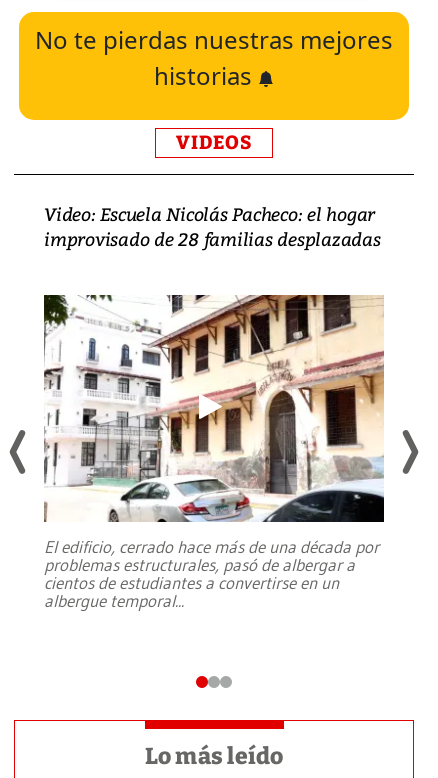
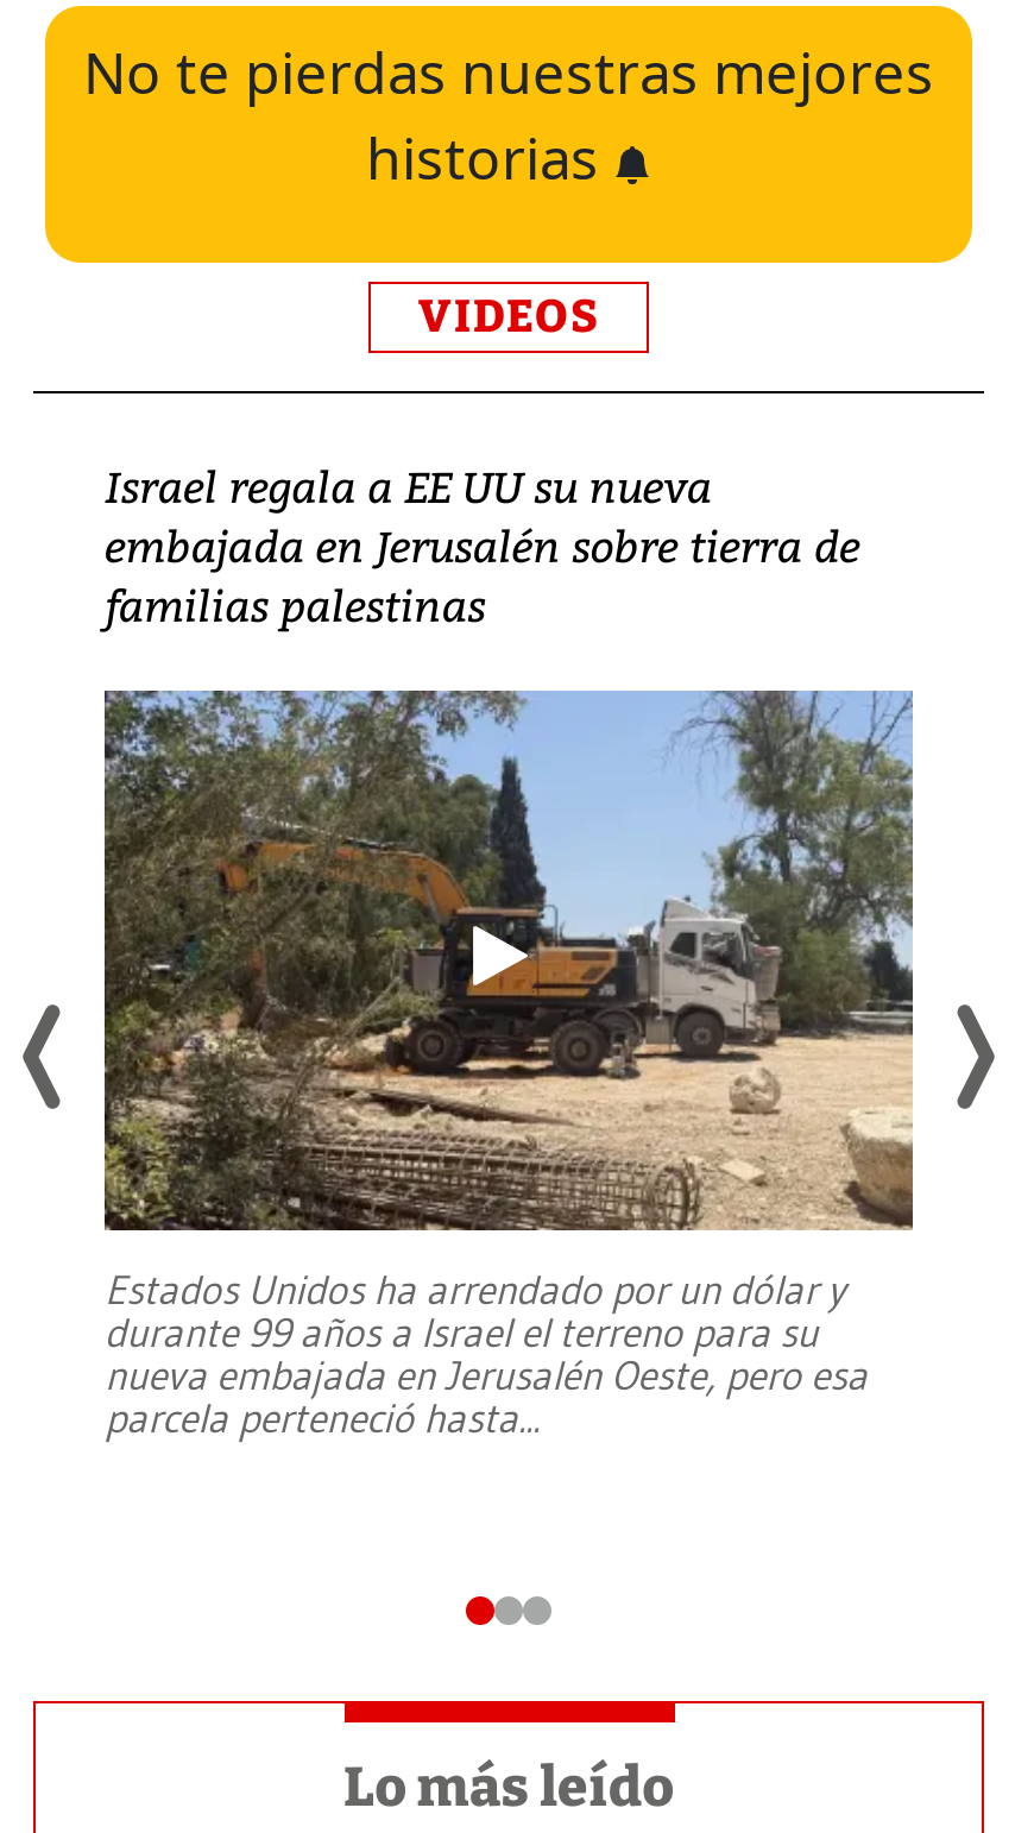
- Video: Escuela Nicolás Pacheco: el hogar
- improvisado de 28 familias desplazadas
+ Israel regala a EE UU su nueva
+ embajada en Jerusalén sobre tierra de
+ familias palestinas

- [image]
- El edificio, cerrado hace más de una década por
- problemas estructurales, pasó de albergar a
- cientos de estudiantes a convertirse en un
- albergue temporal...
+ [image]
+ Estados Unidos ha arrendado por un dólar y
+ durante 99 años a Israel el terreno para su
+ nueva embajada en Jerusalén Oeste, pero esa
+ parcela perteneció hasta...
